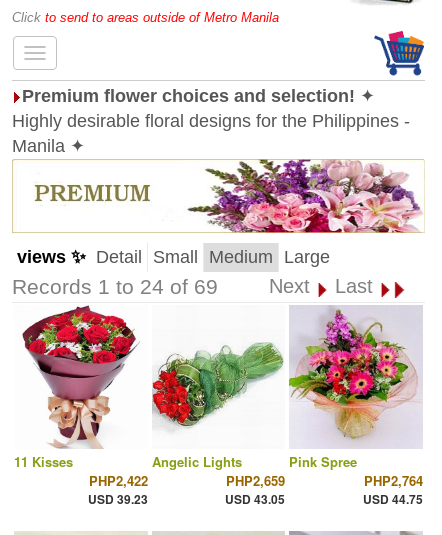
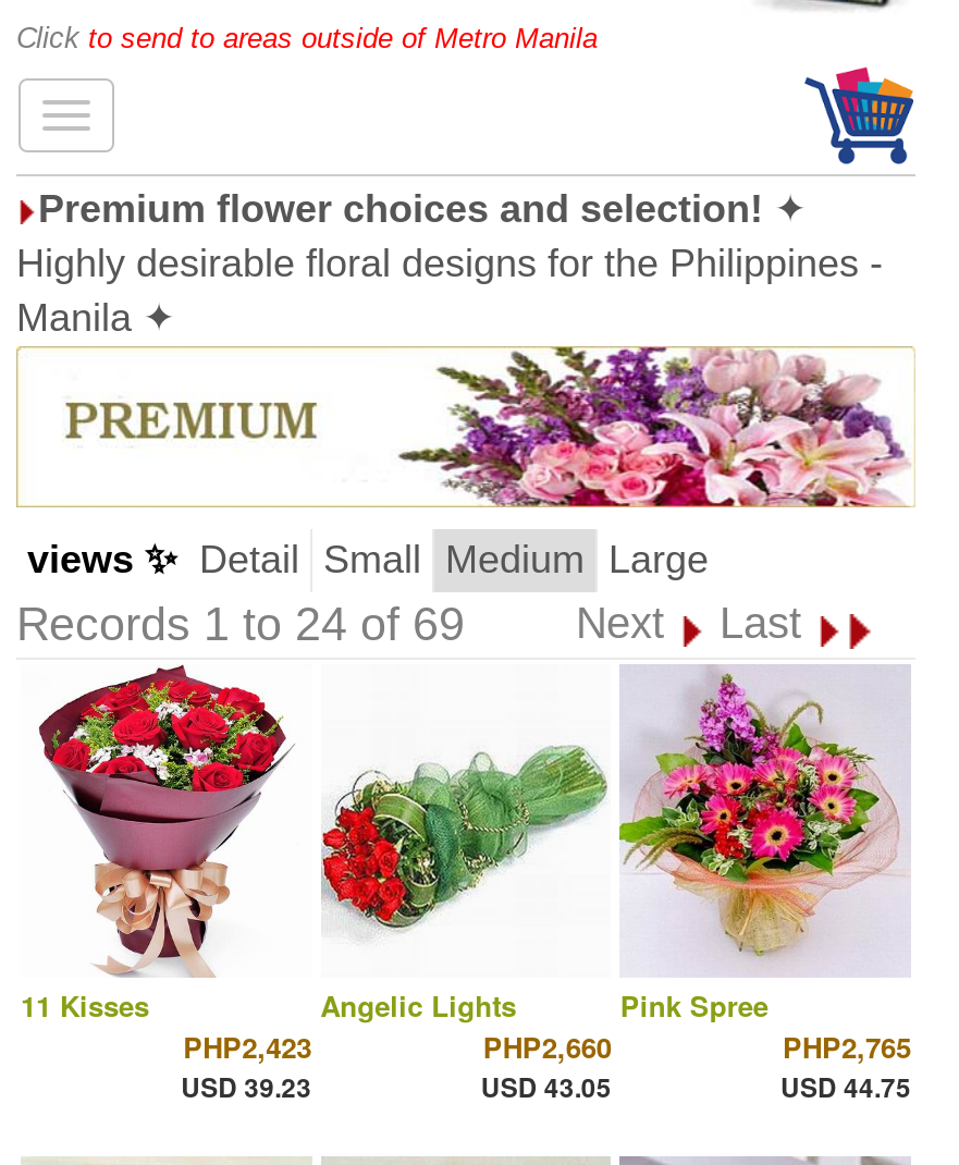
- PHP2,422
+ PHP2,423

- PHP2,659
+ PHP2,660

- PHP2,764
+ PHP2,765
